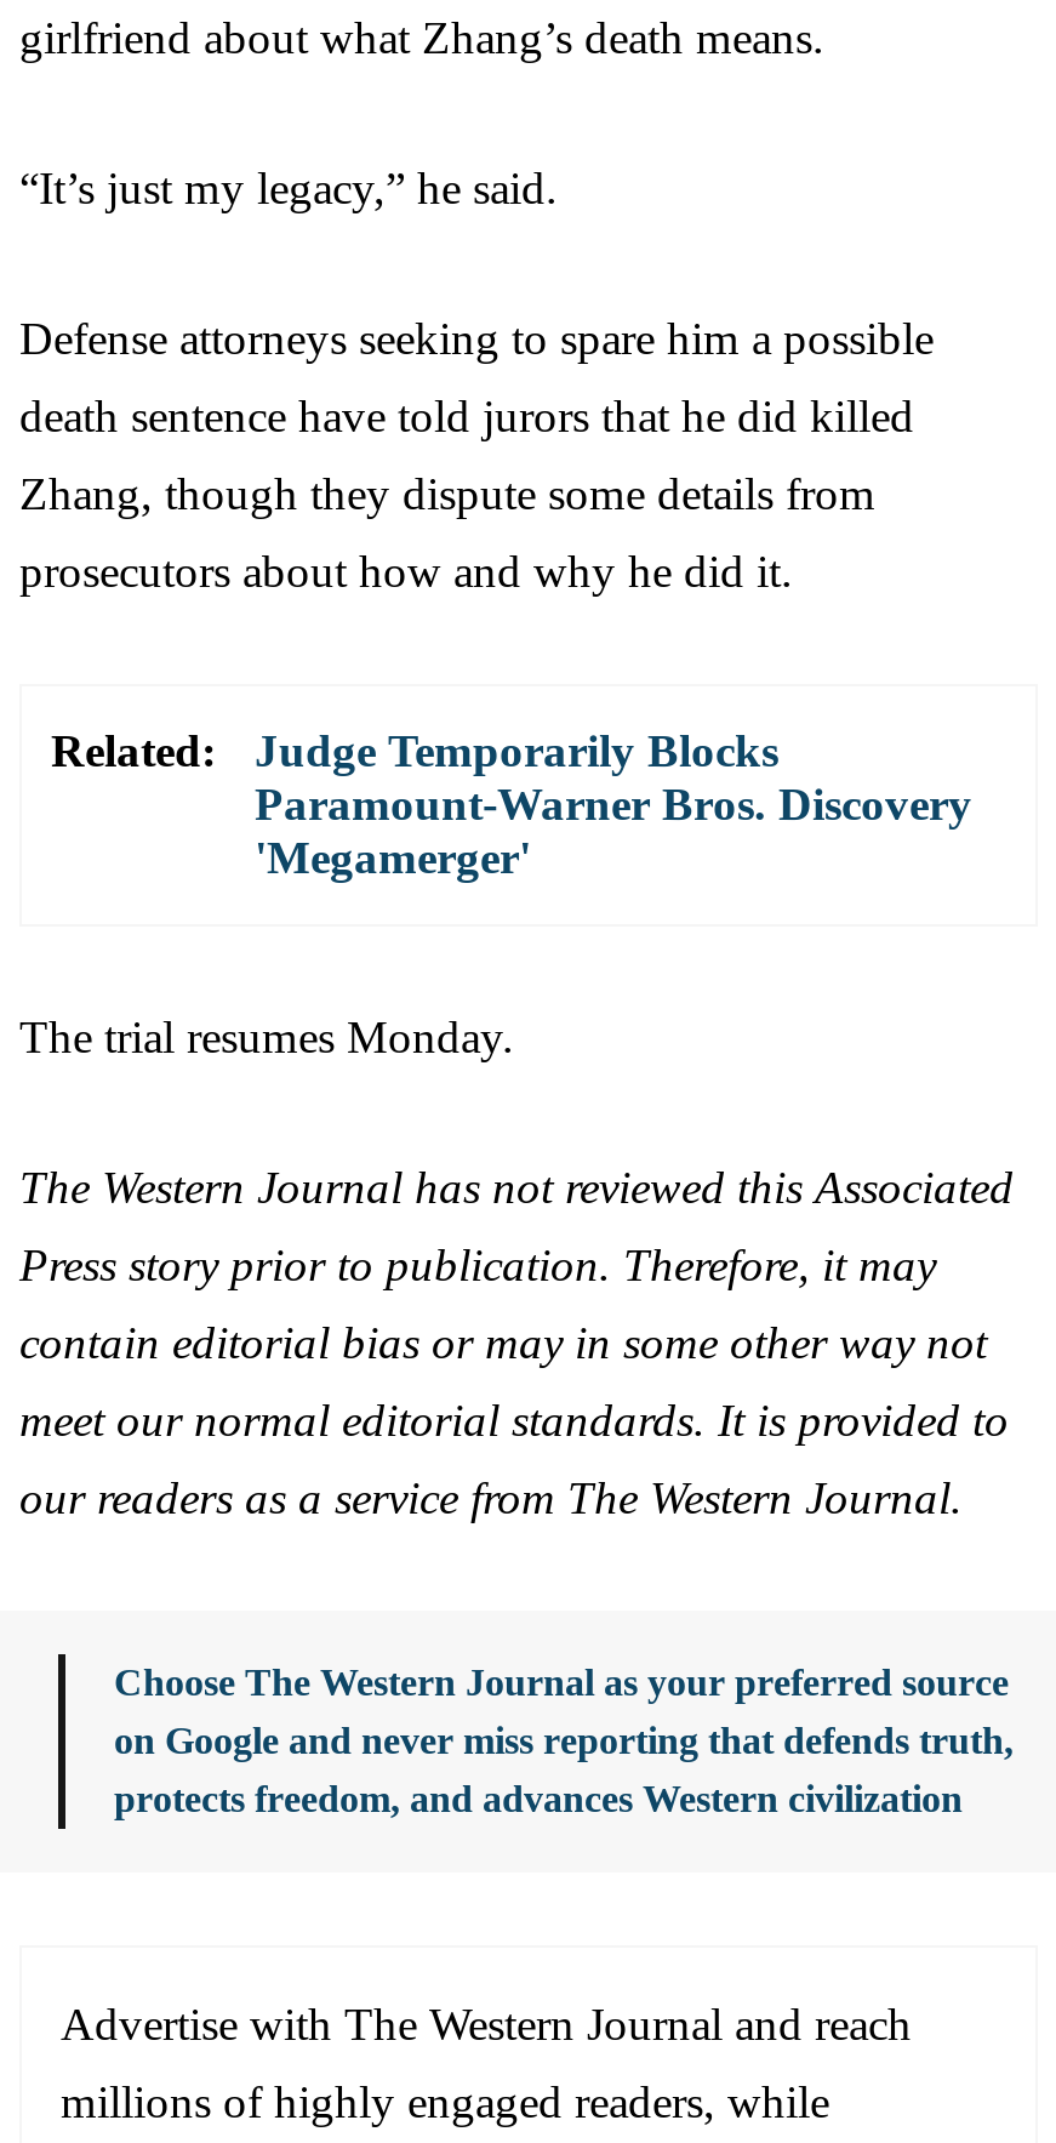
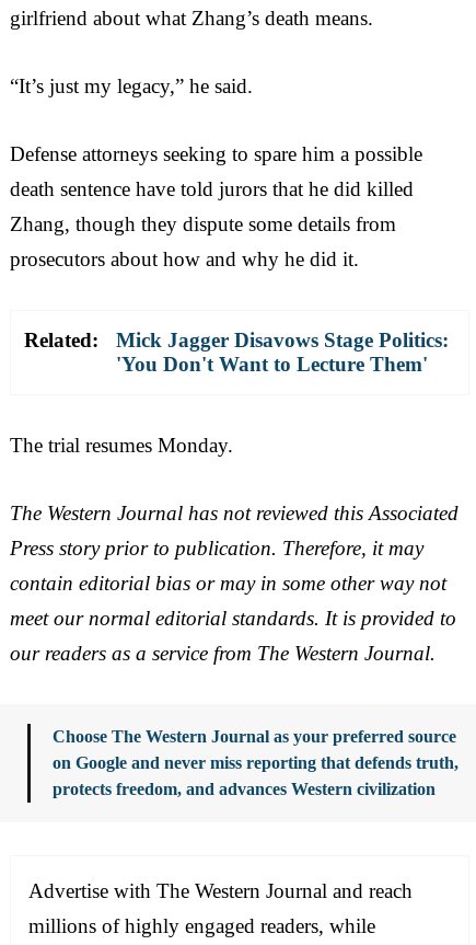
- Judge Temporarily Blocks
- Paramount-Warner Bros. Discovery
- 'Megamerger'
+ Mick Jagger Disavows Stage Politics:
+ 'You Don't Want to Lecture Them'
